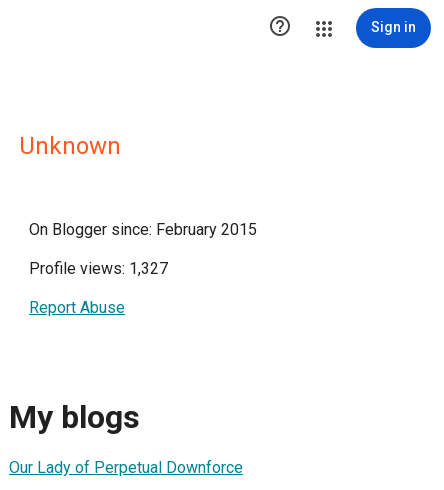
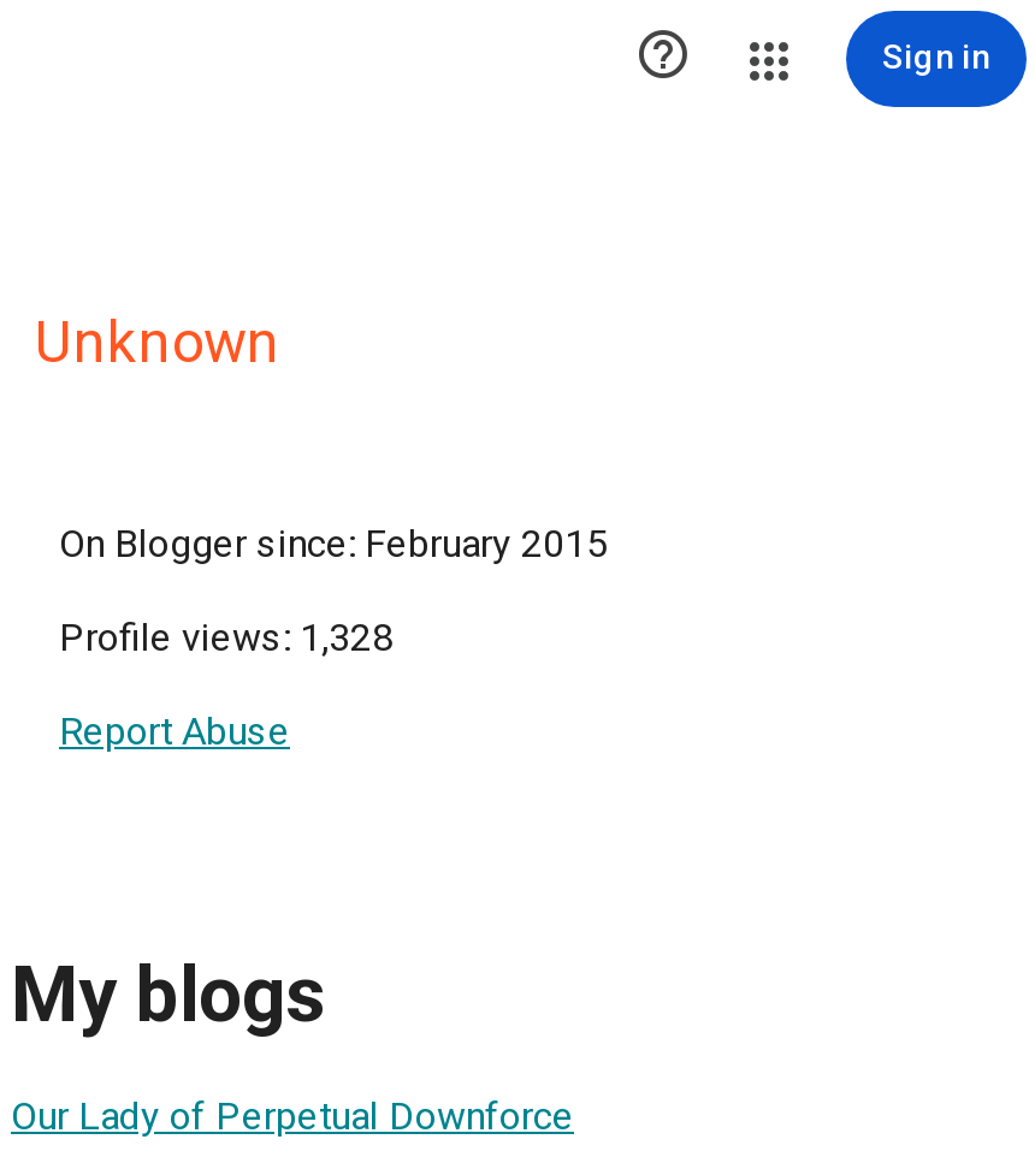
- Profile views: 1,327
+ Profile views: 1,328
